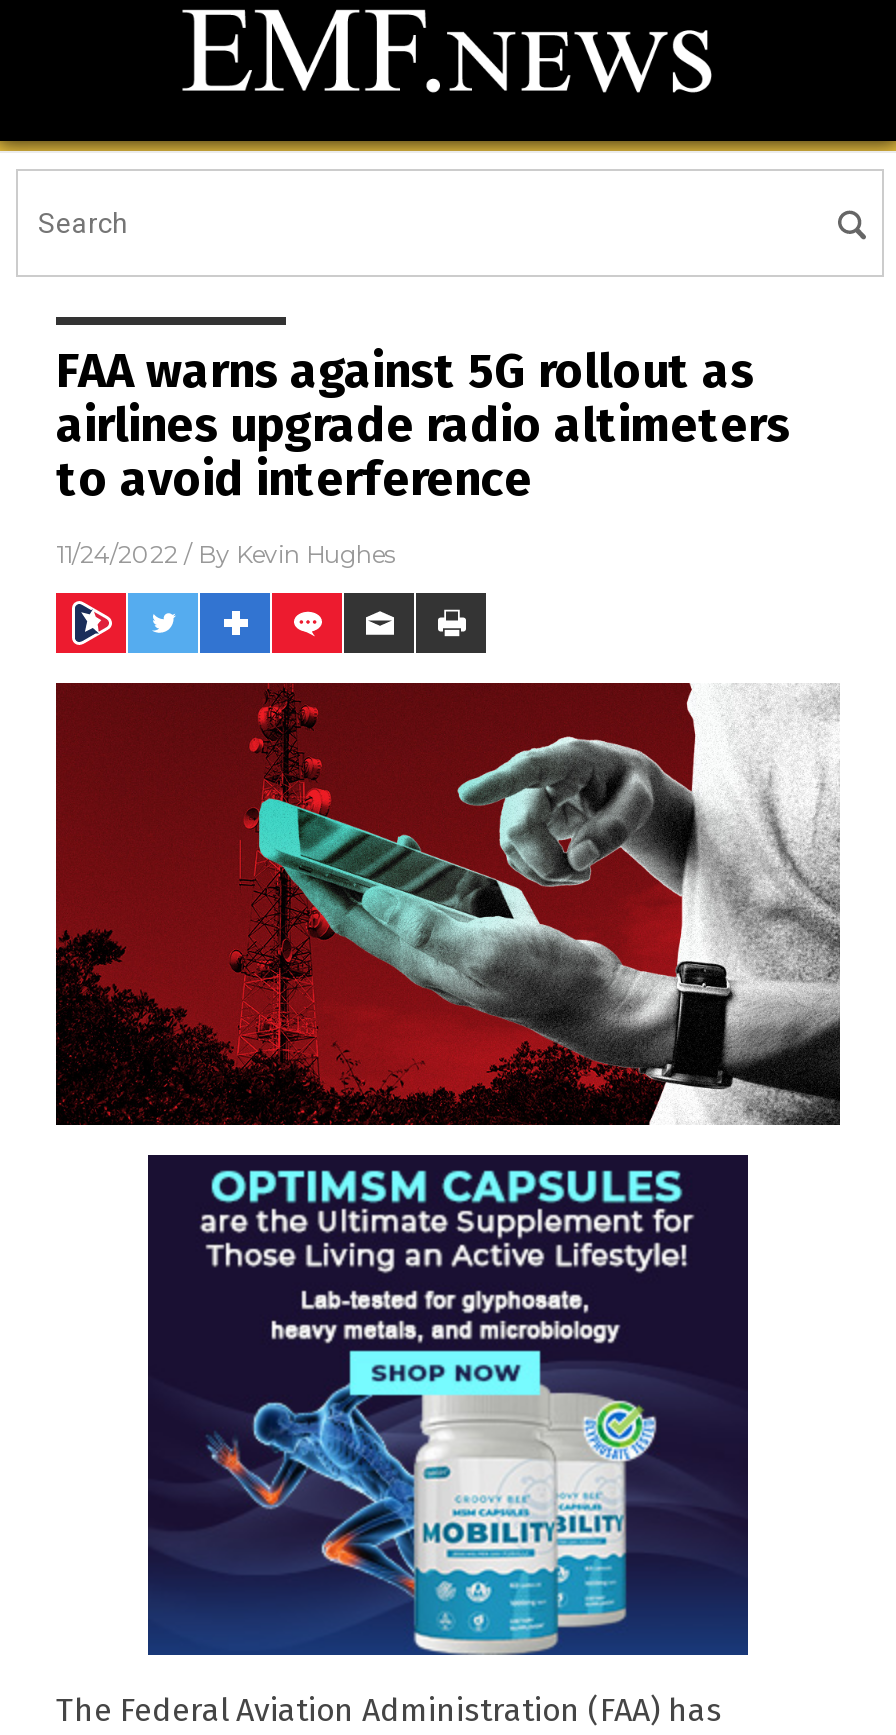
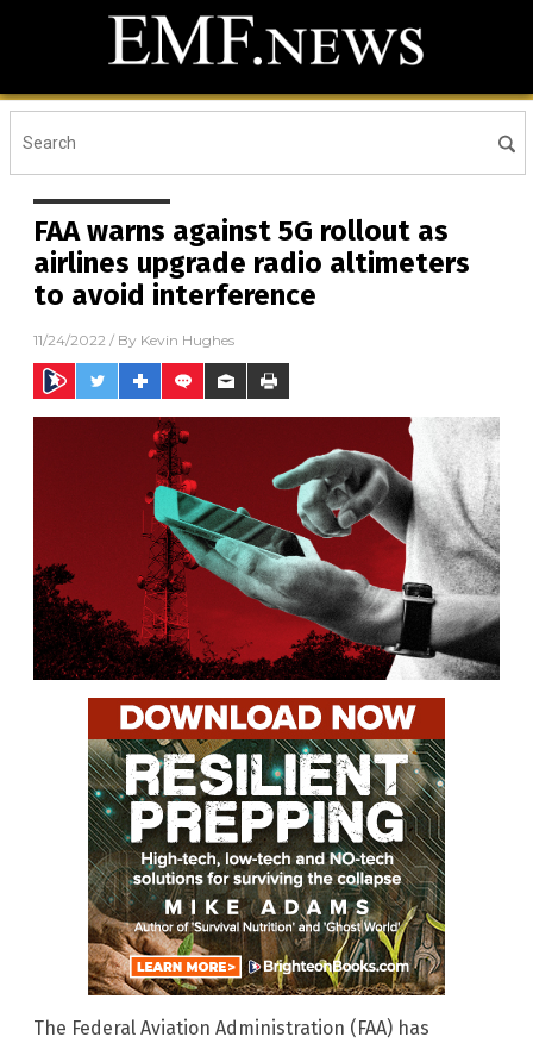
- [image]
+ [image]
